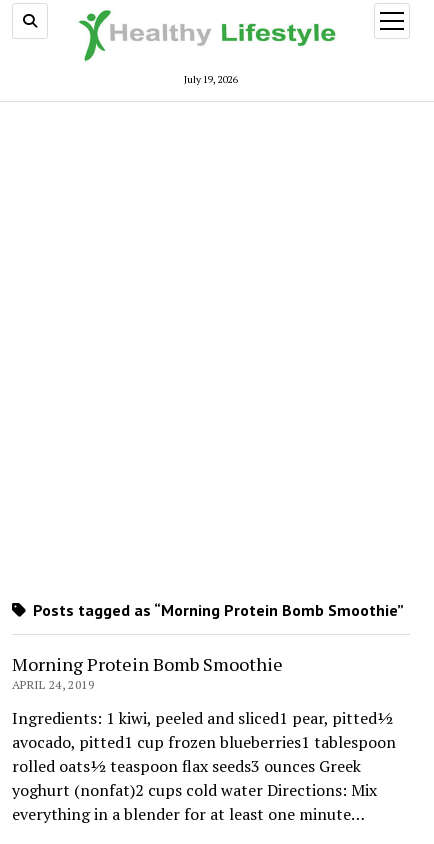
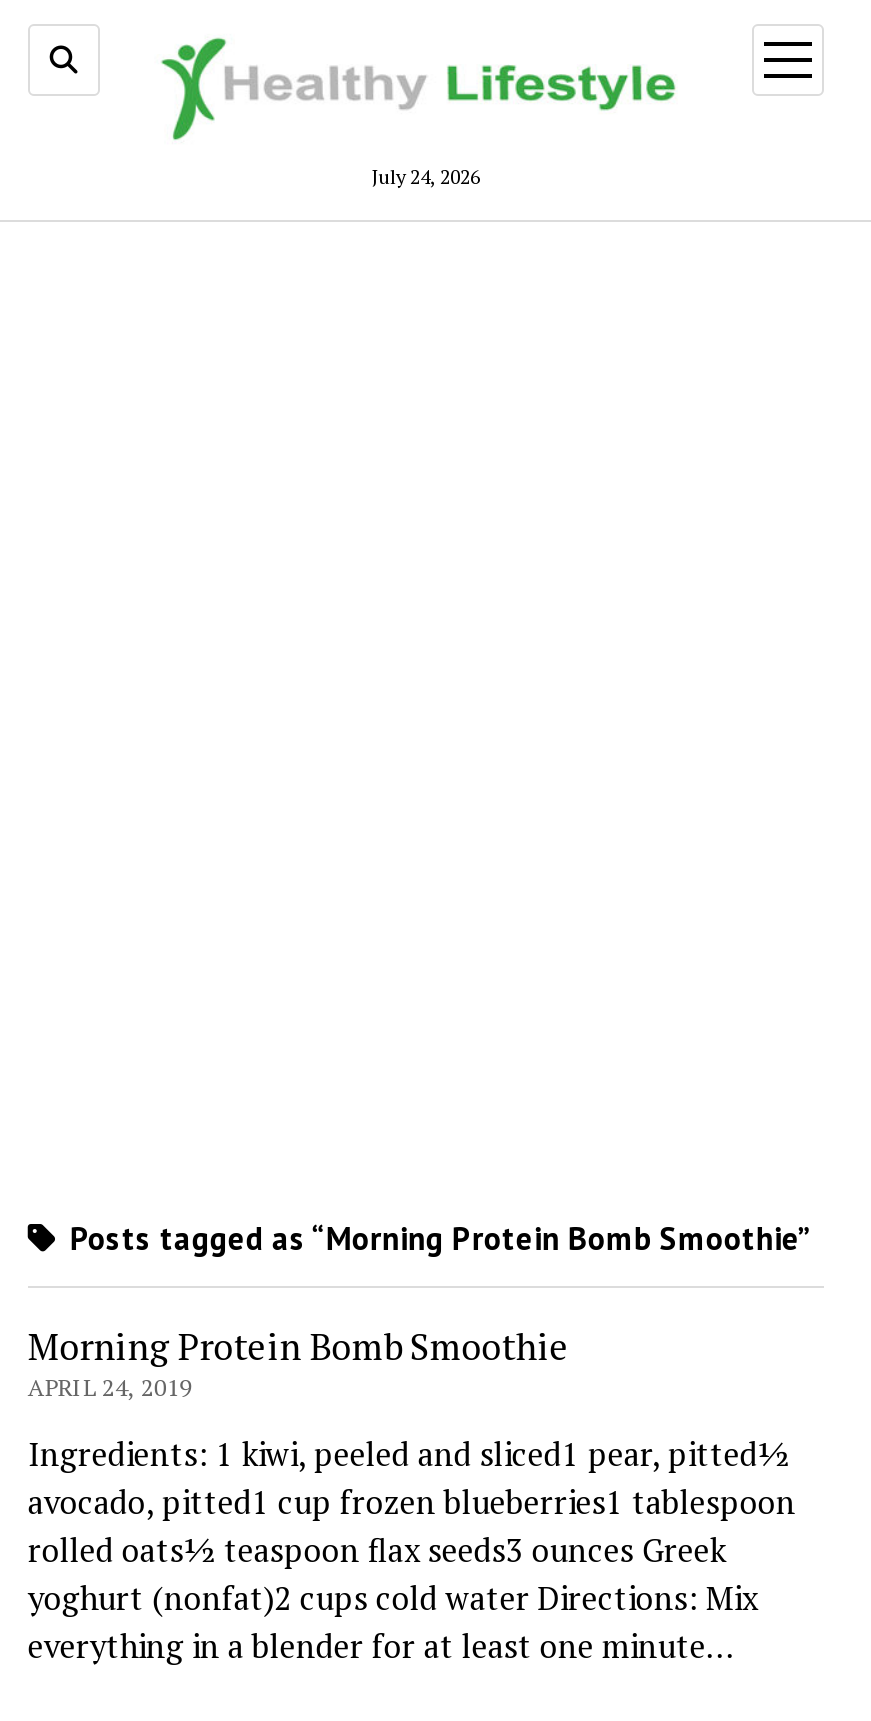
- July 19, 2026
+ July 24, 2026
